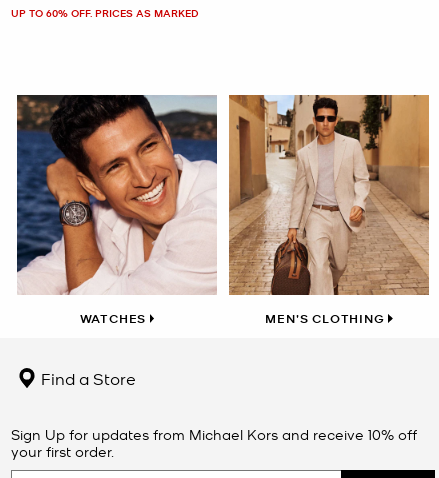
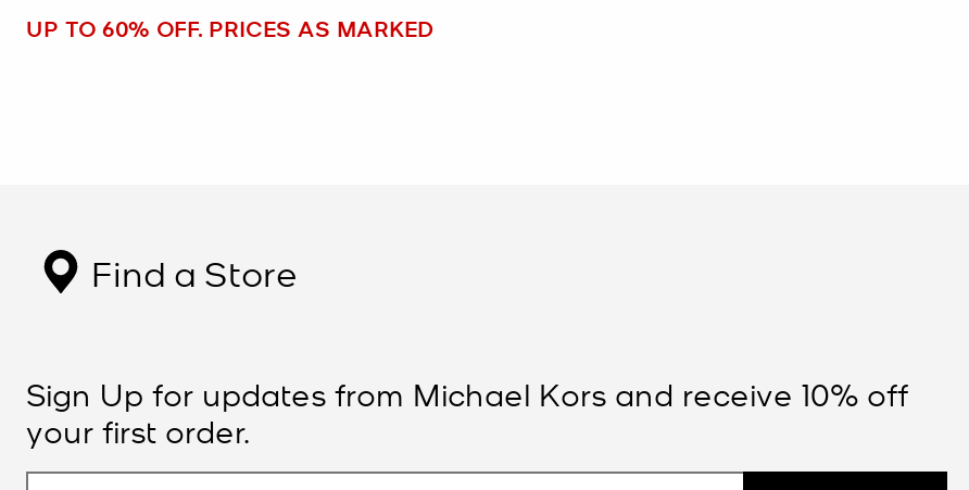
- [image]
- WATCHES
- MEN’S CLOTHING

- [image]
